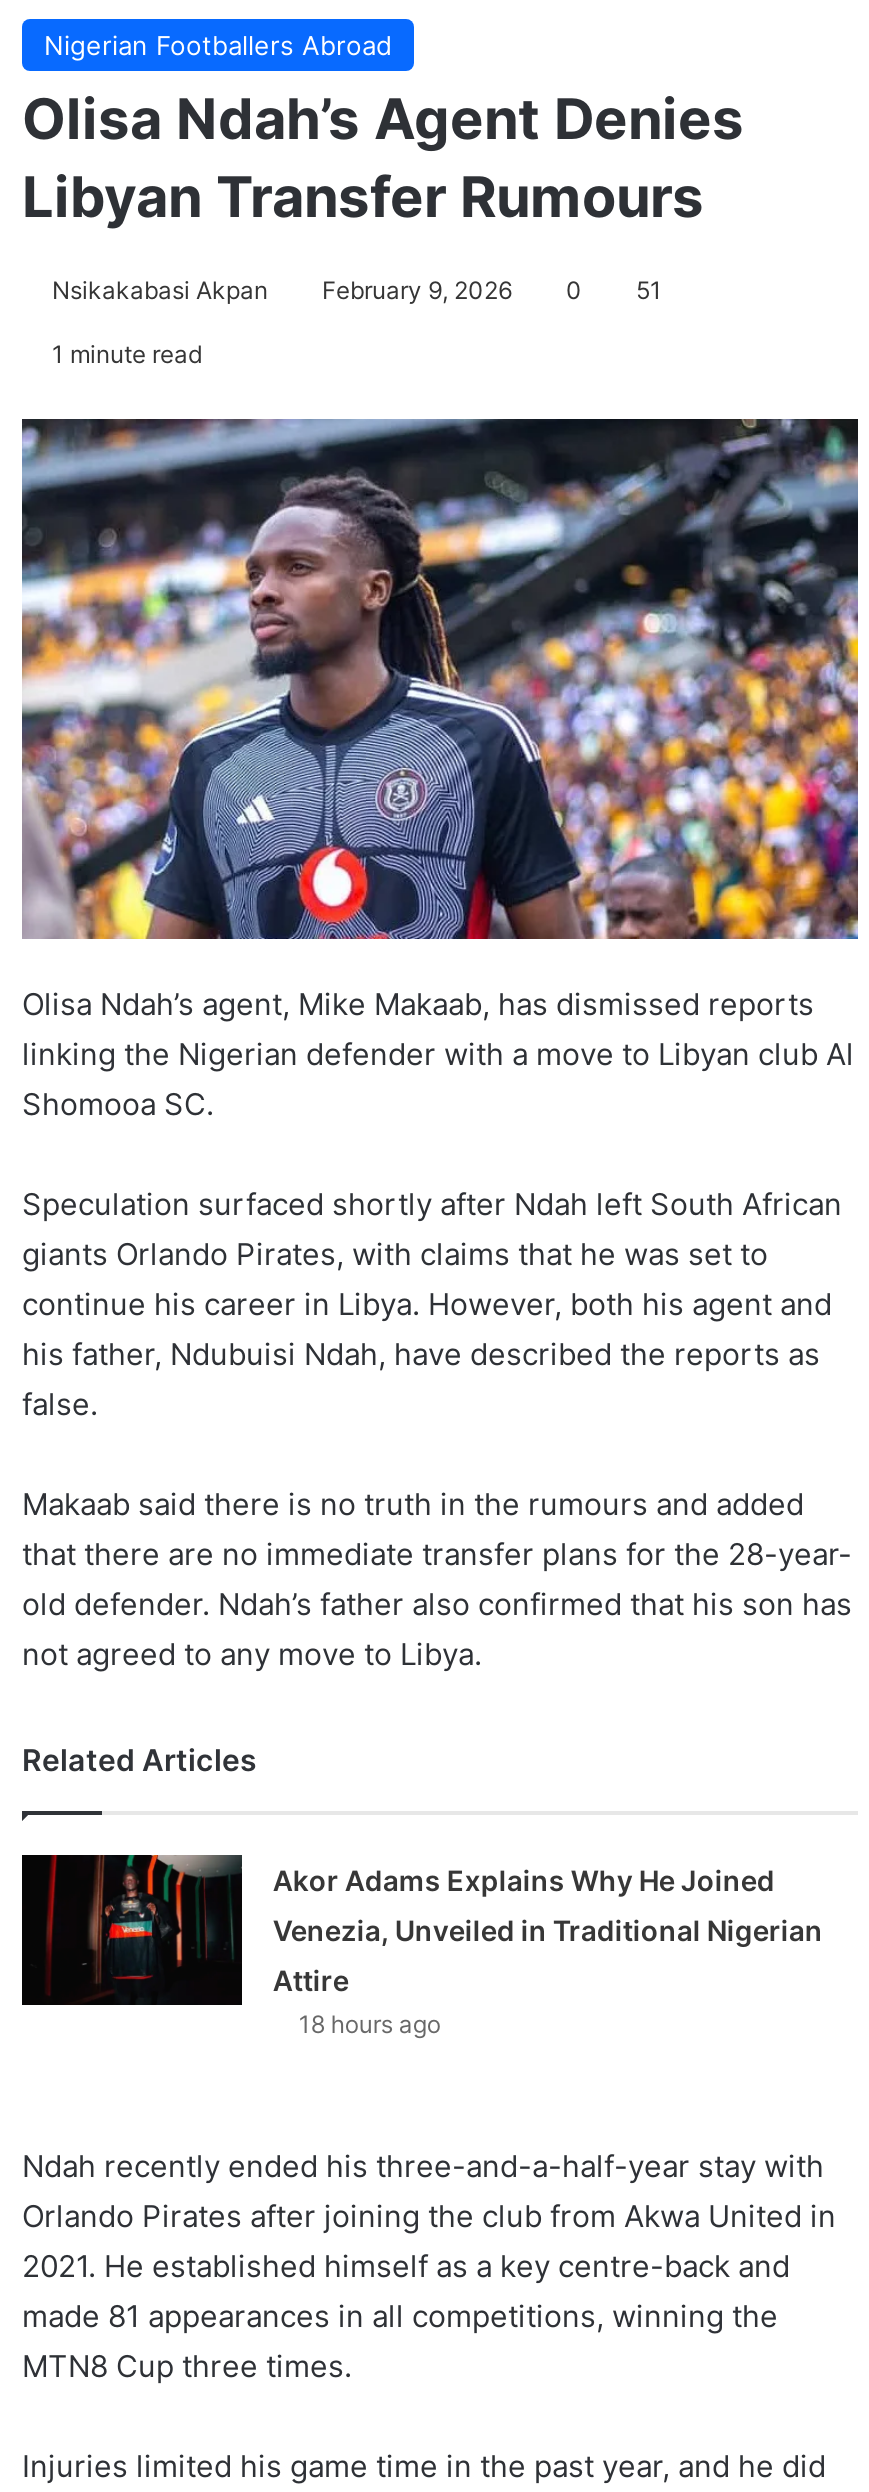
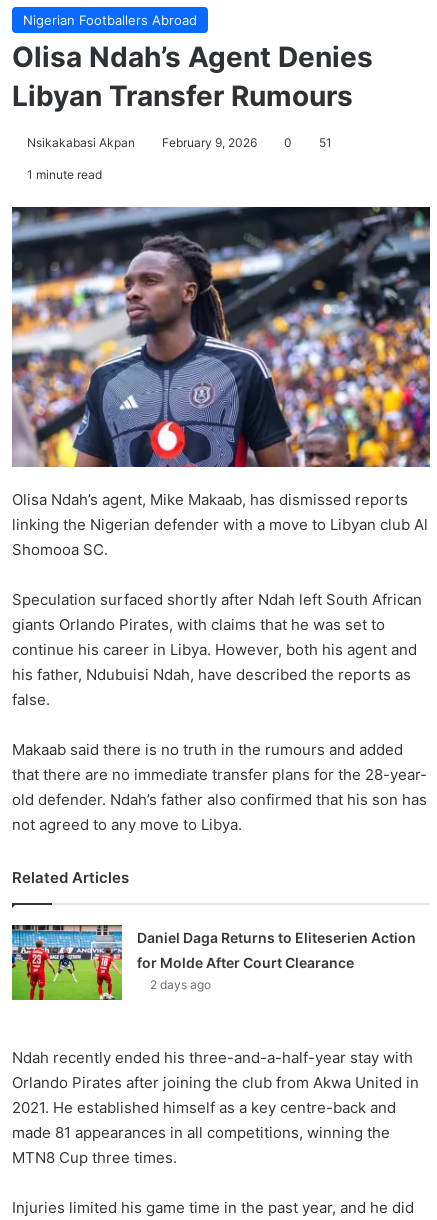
- [image]
- Akor Adams Explains Why He Joined
- Venezia, Unveiled in Traditional Nigerian
- Attire
- 18 hours ago
+ [image]
+ Daniel Daga Returns to Eliteserien Action
+ for Molde After Court Clearance
+ 2 days ago
